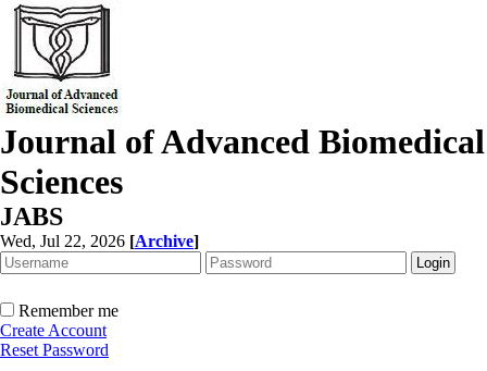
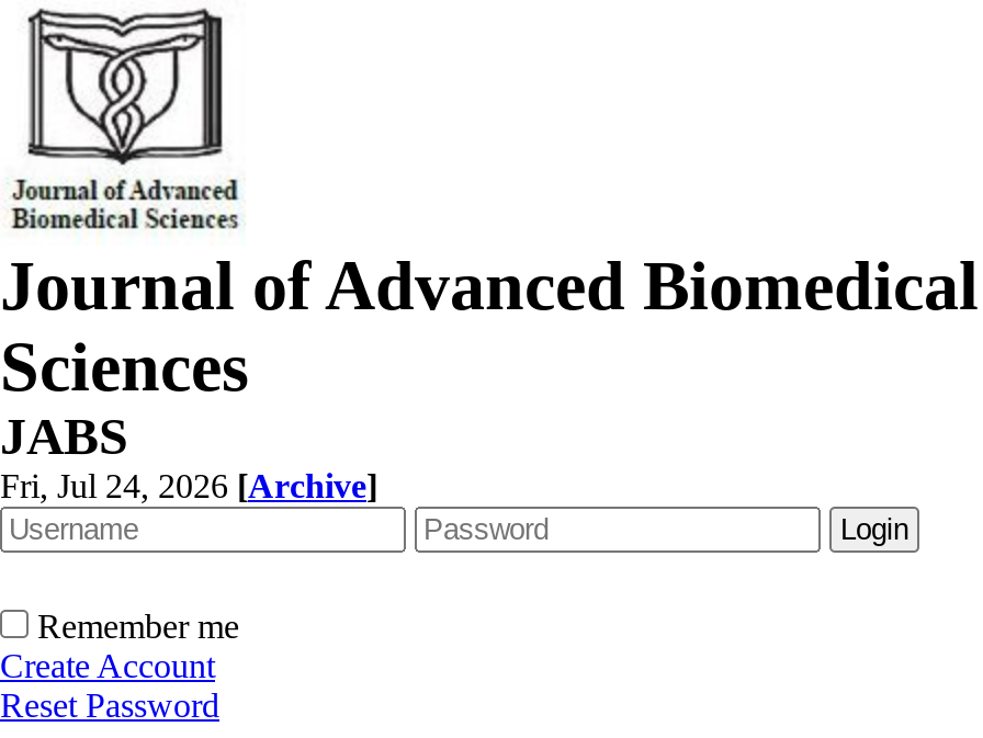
- Wed, Jul 22, 2026 [Archive]
+ Fri, Jul 24, 2026 [Archive]
